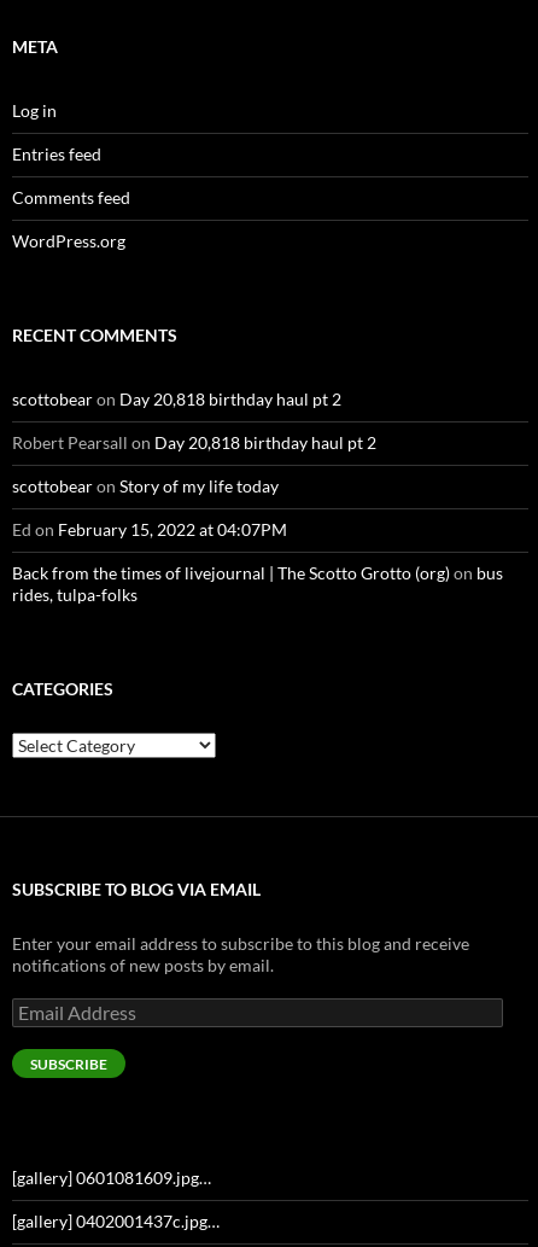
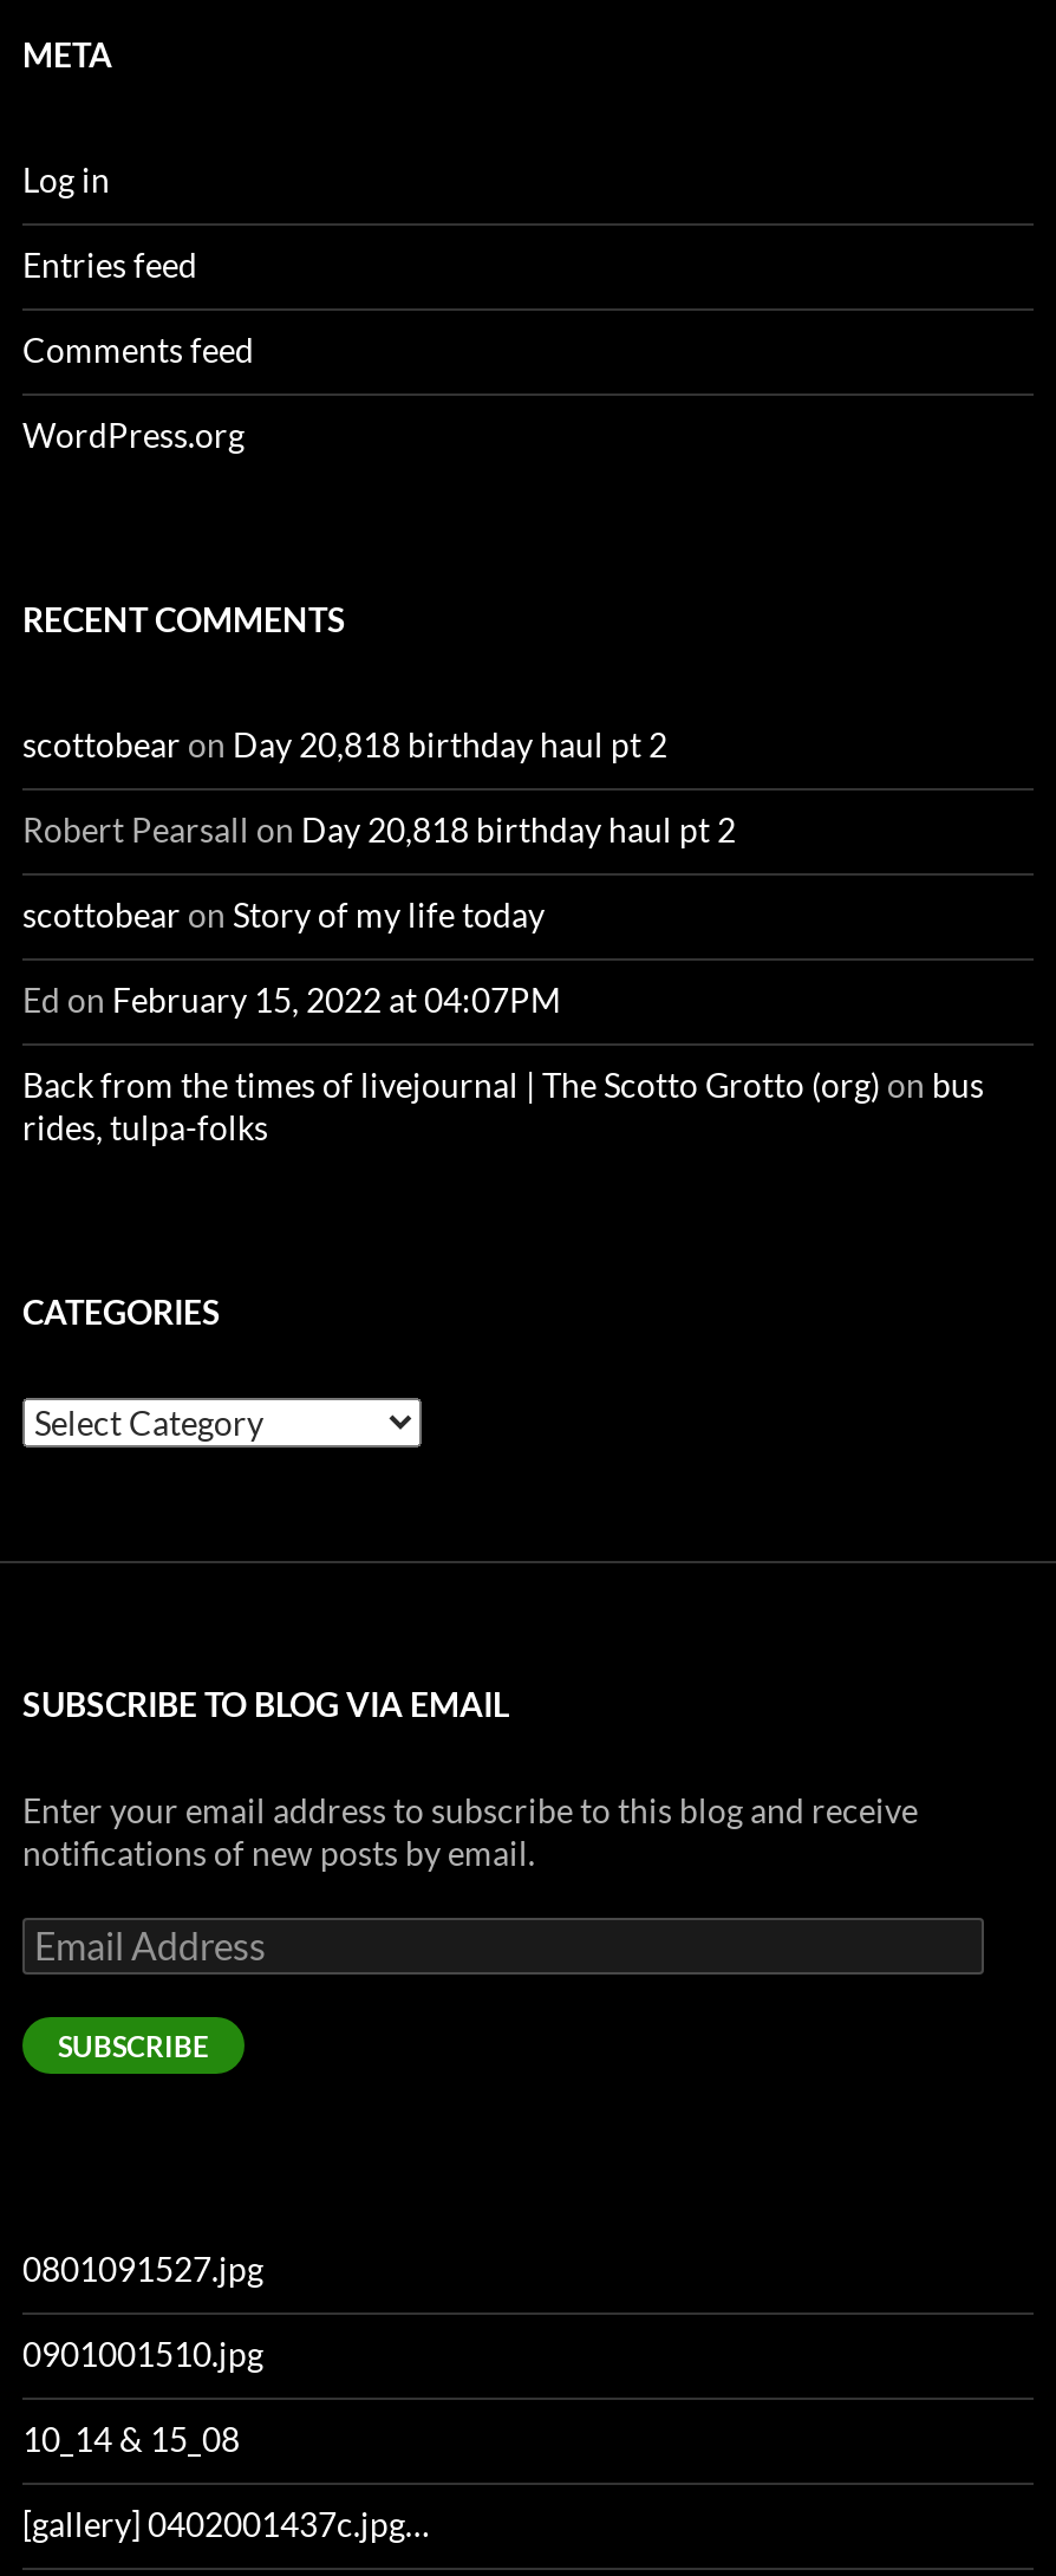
- [gallery] 0601081609.jpg…
+ 0801091527.jpg
+ 0901001510.jpg
+ 10_14 & 15_08
